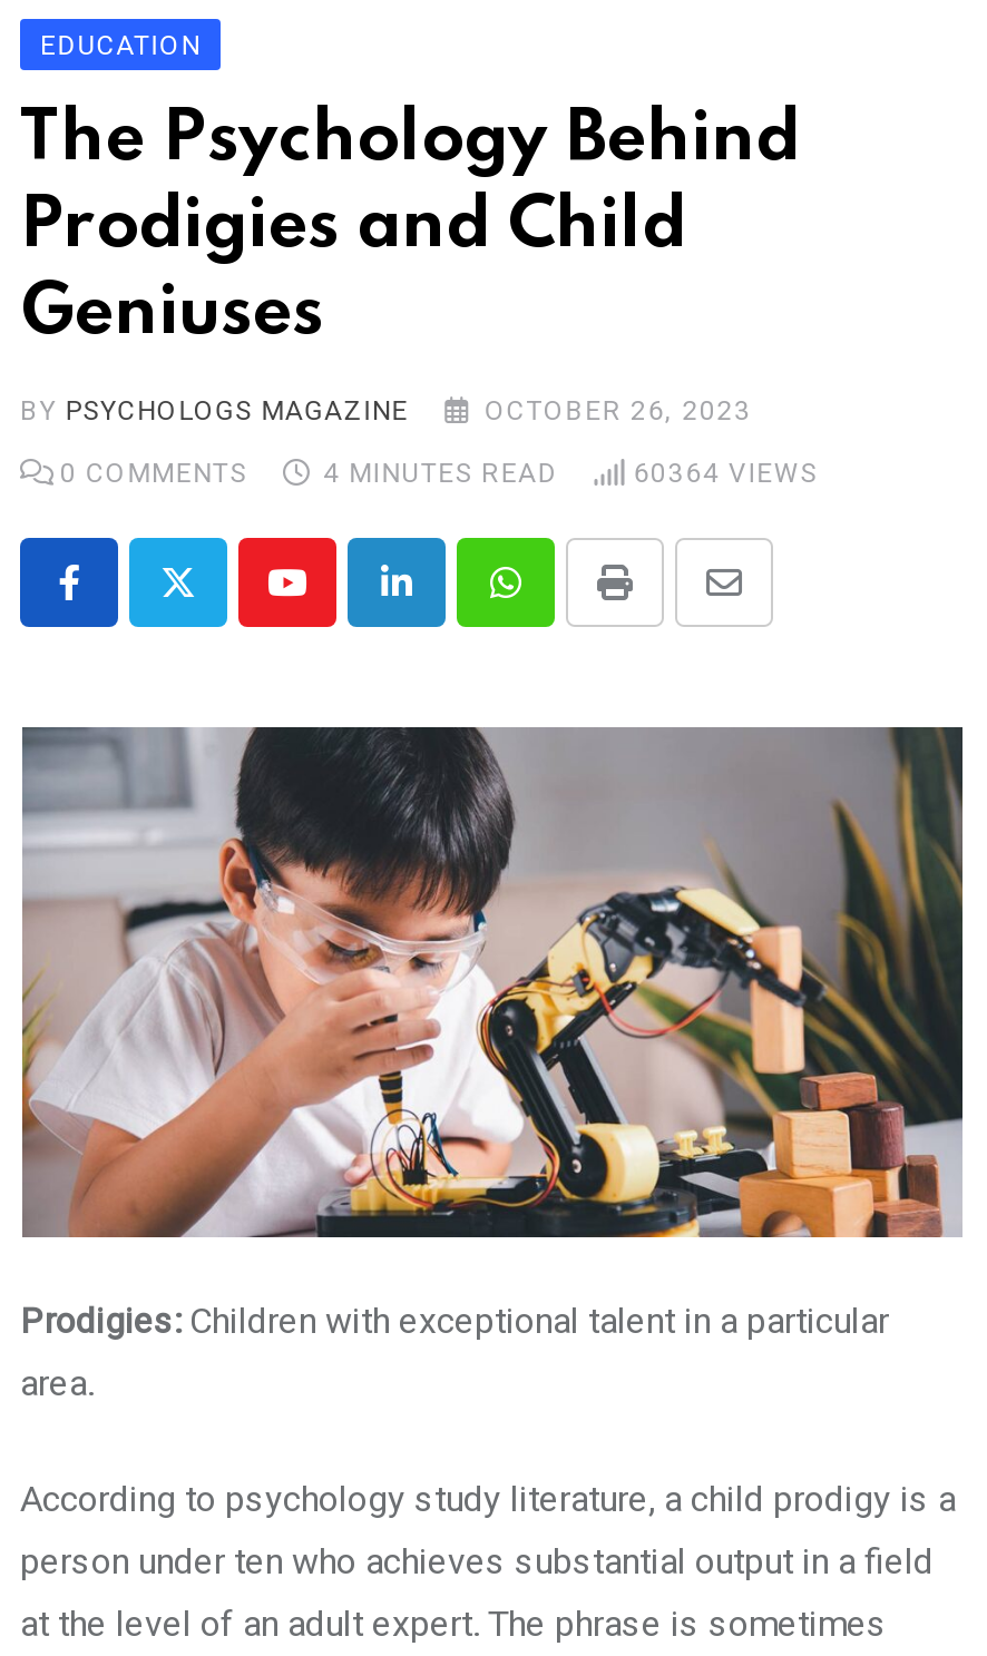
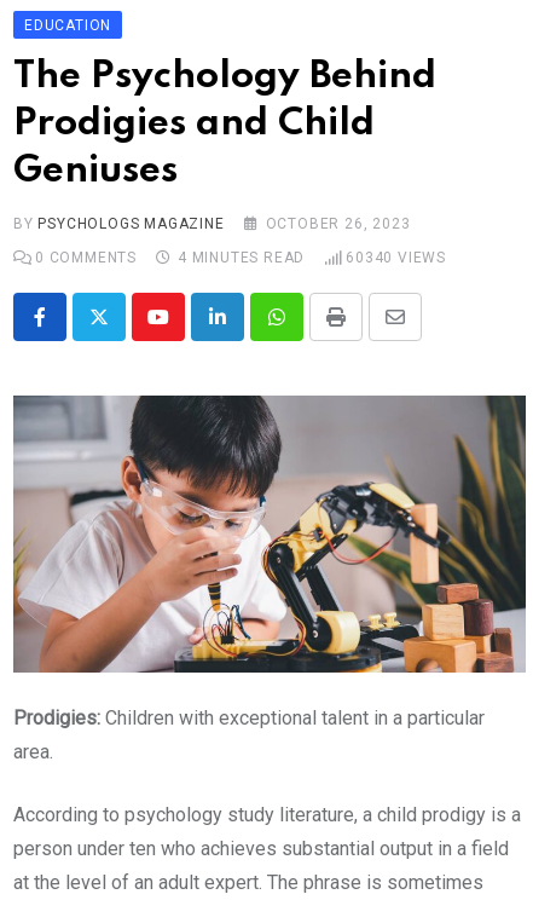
- 60364 VIEWS
+ 60340 VIEWS
